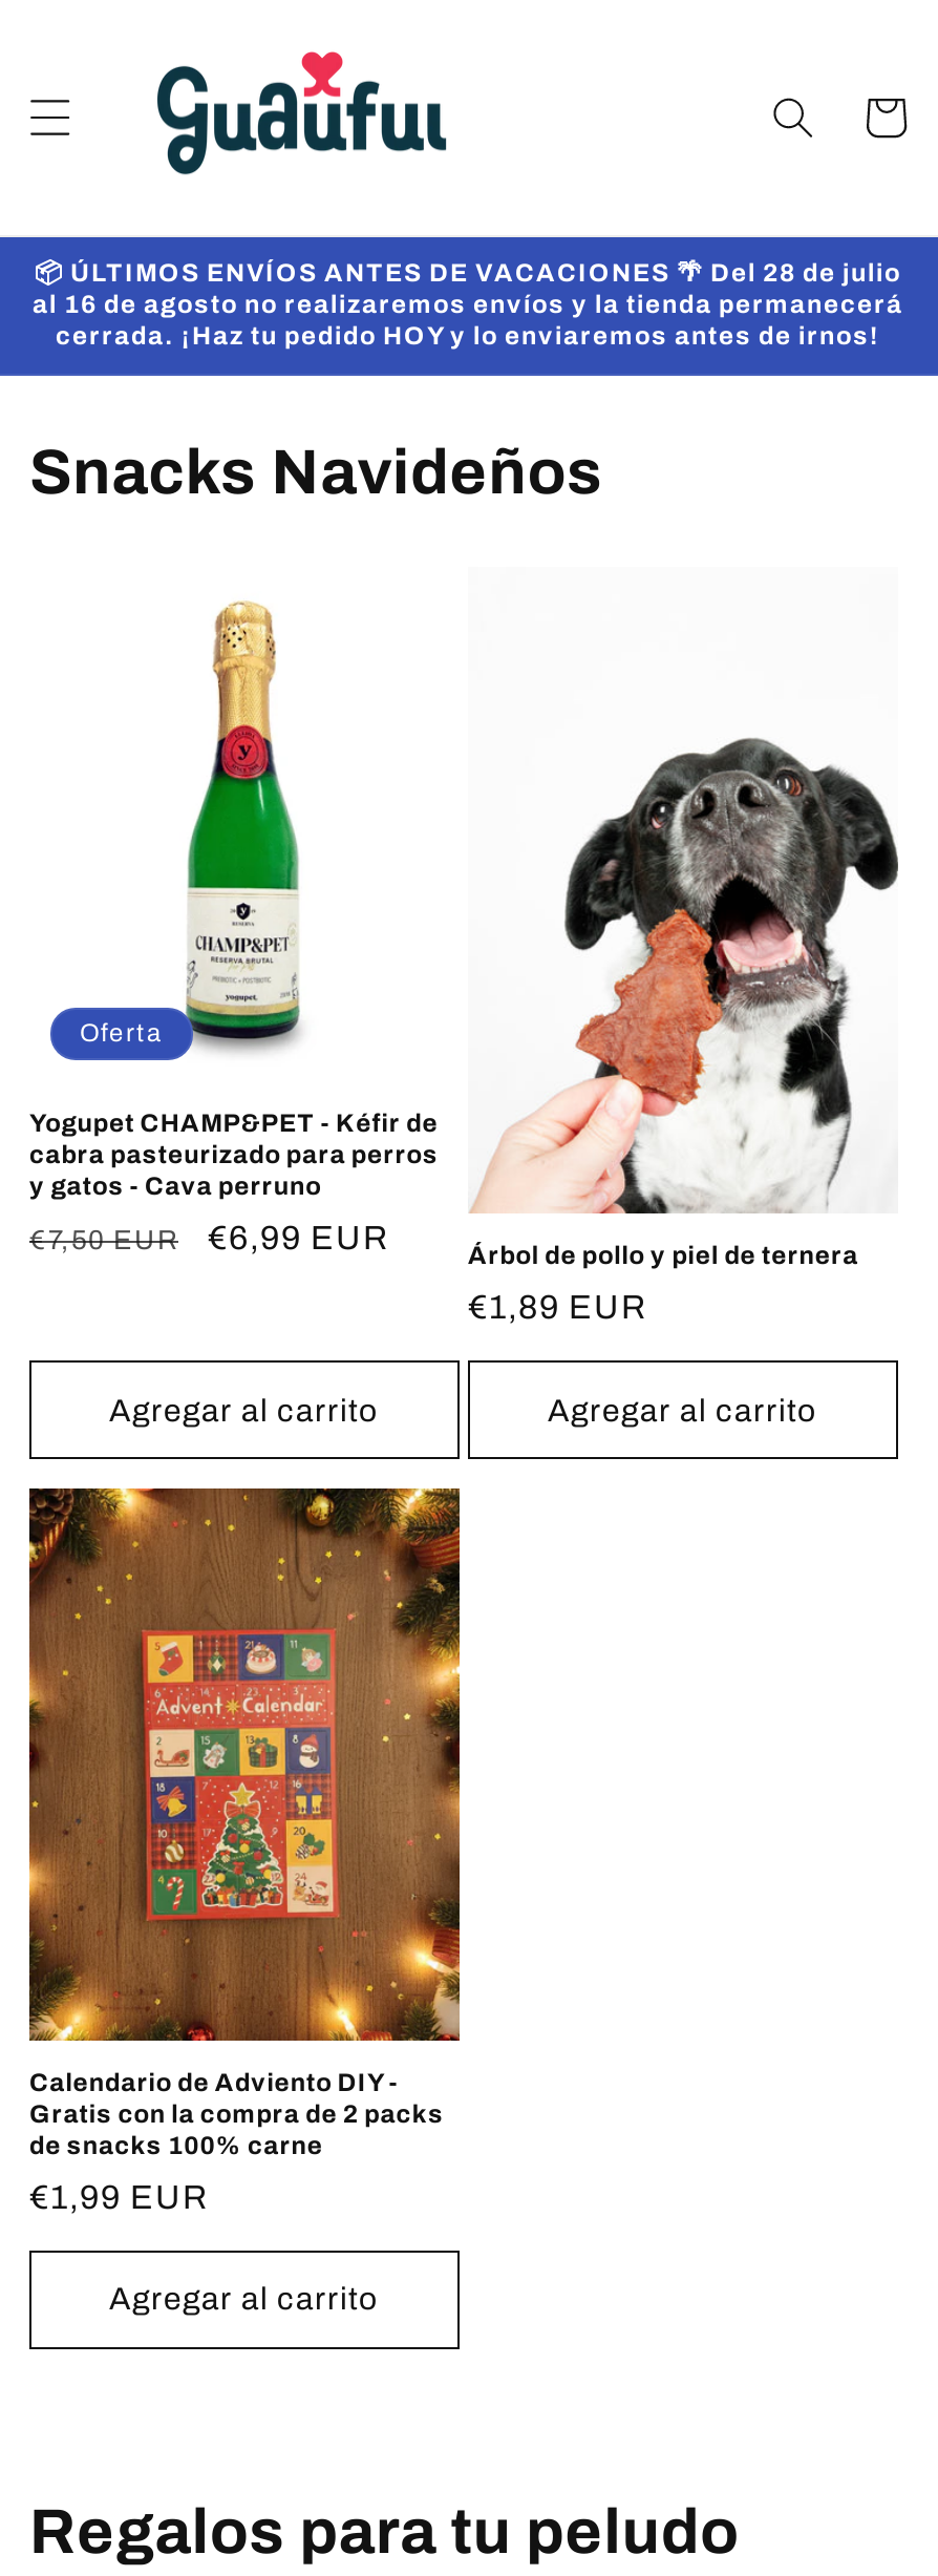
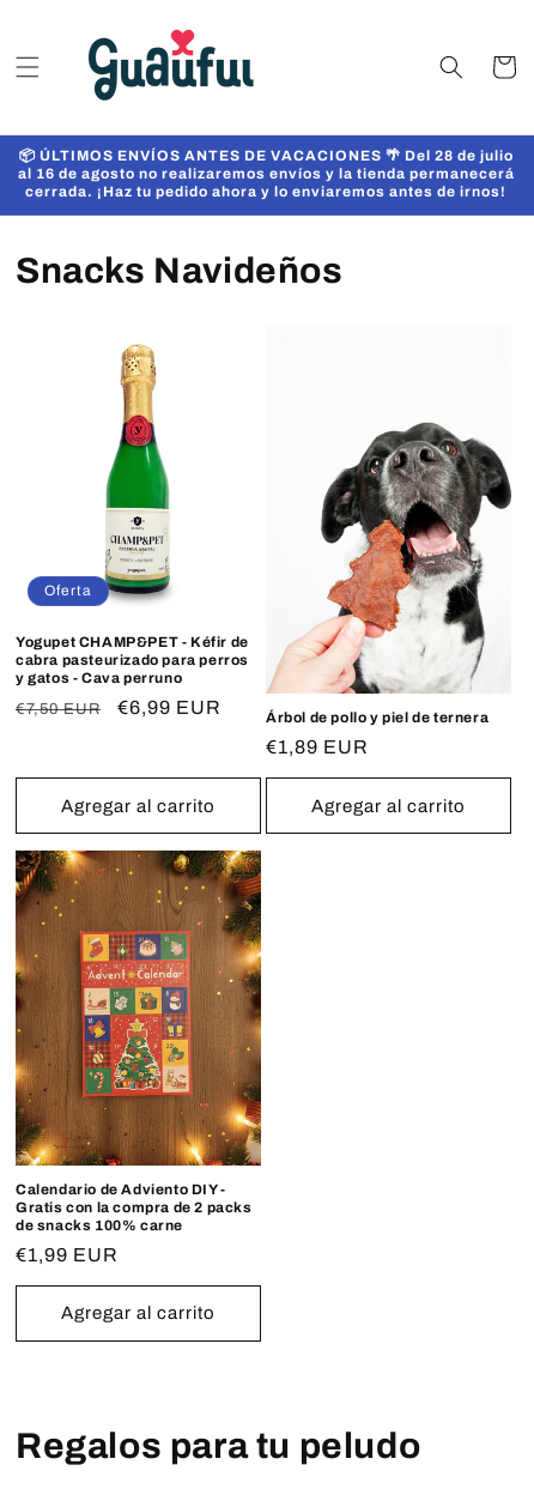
- cerrada. ¡Haz tu pedido HOY y lo enviaremos antes de irnos!
+ cerrada. ¡Haz tu pedido ahora y lo enviaremos antes de irnos!
